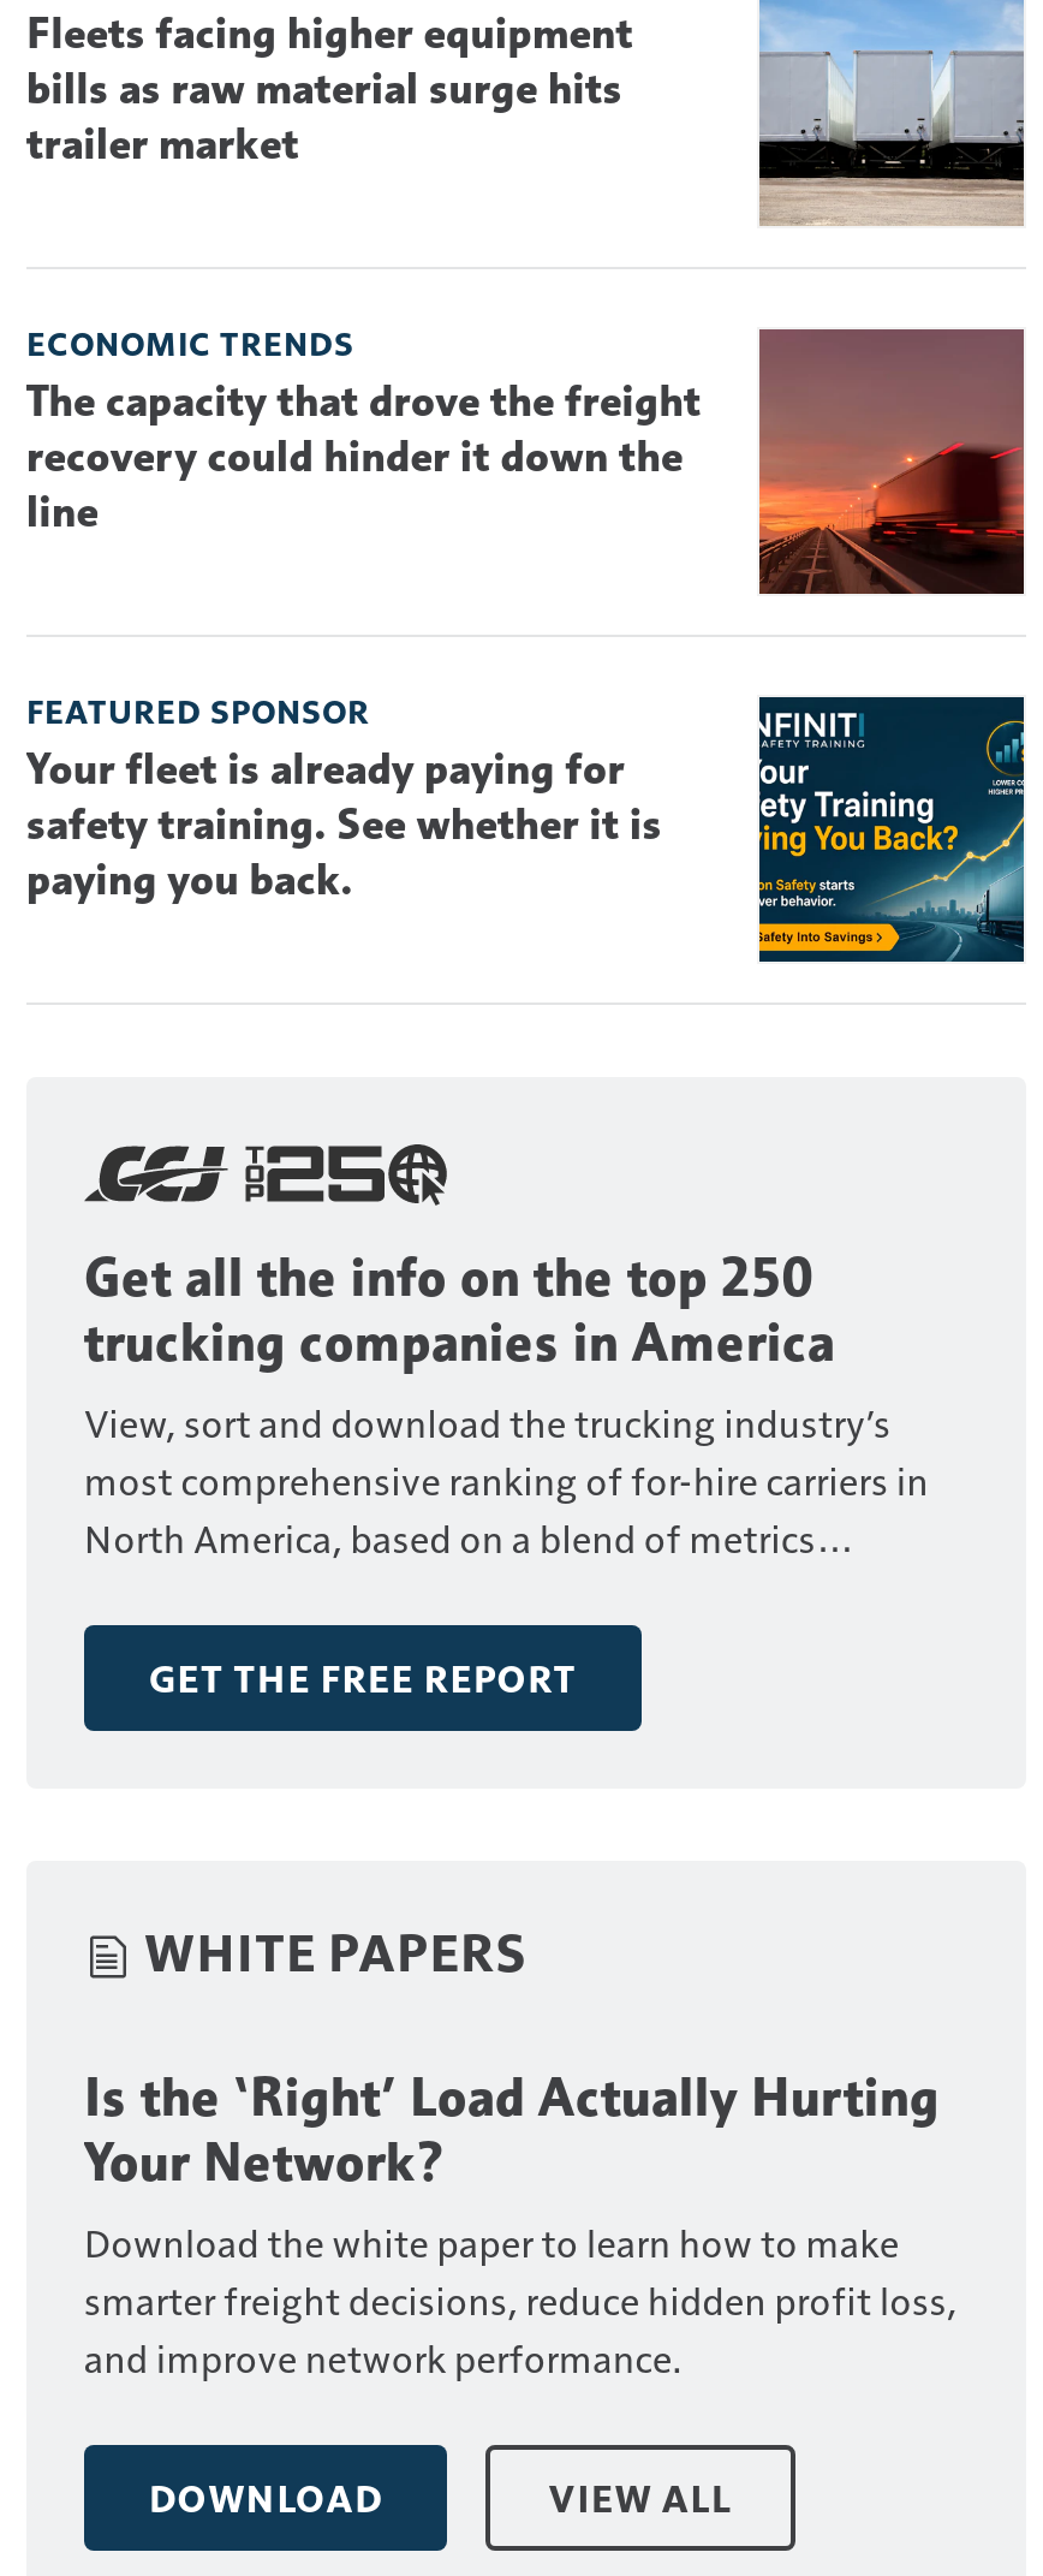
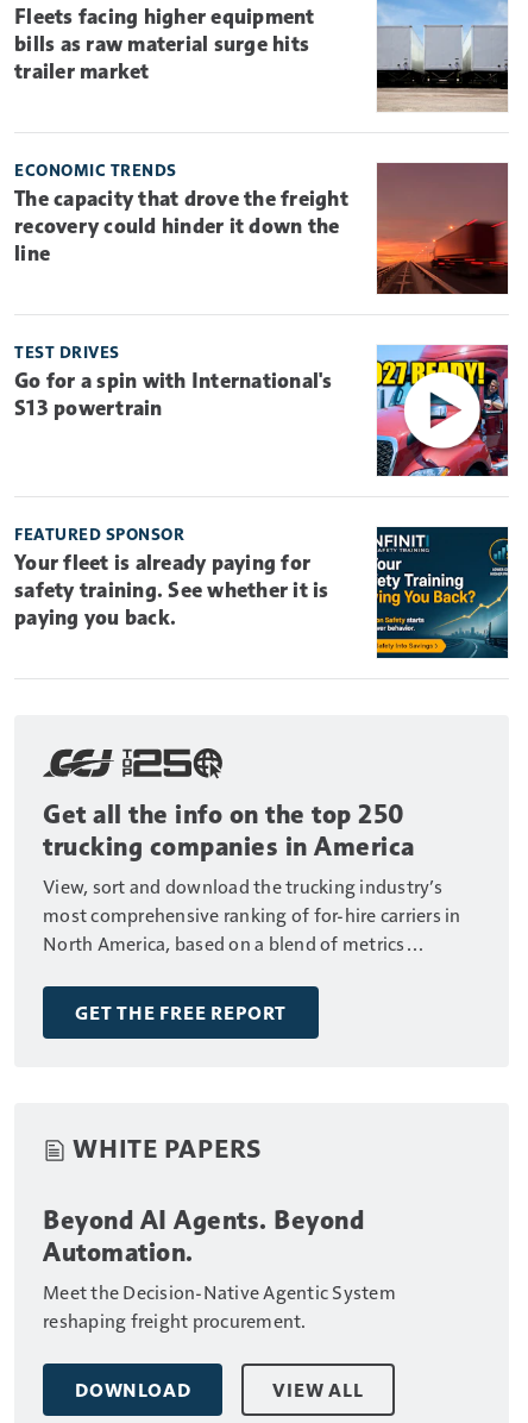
+ [image]
+ TEST DRIVES
+ Go for a spin with International's
+ S13 powertrain

moved down: [image] | FEATURED SPONSOR | Your fleet is already paying for | ... | GET THE FREE REPORT | WHITE PAPERS

- Is the ‘Right’ Load Actually Hurting
- Your Network?
- Download the white paper to learn how to make
- smarter freight decisions, reduce hidden profit loss,
- and improve network performance.
+ Beyond AI Agents. Beyond
+ Automation.
+ Meet the Decision-Native Agentic System
+ reshaping freight procurement.
